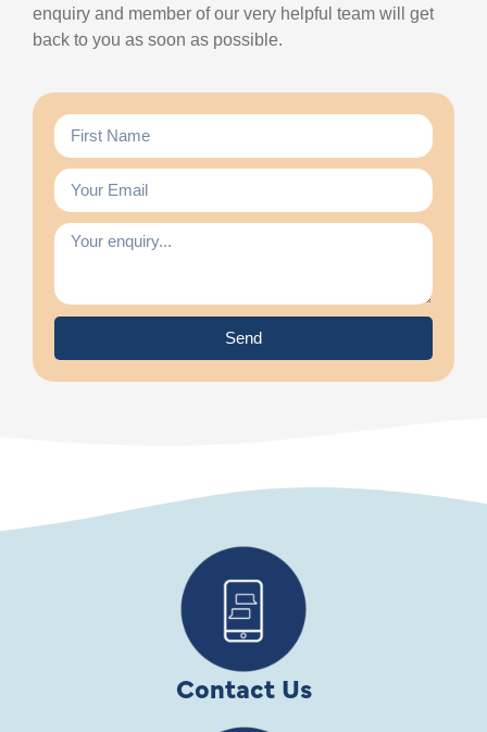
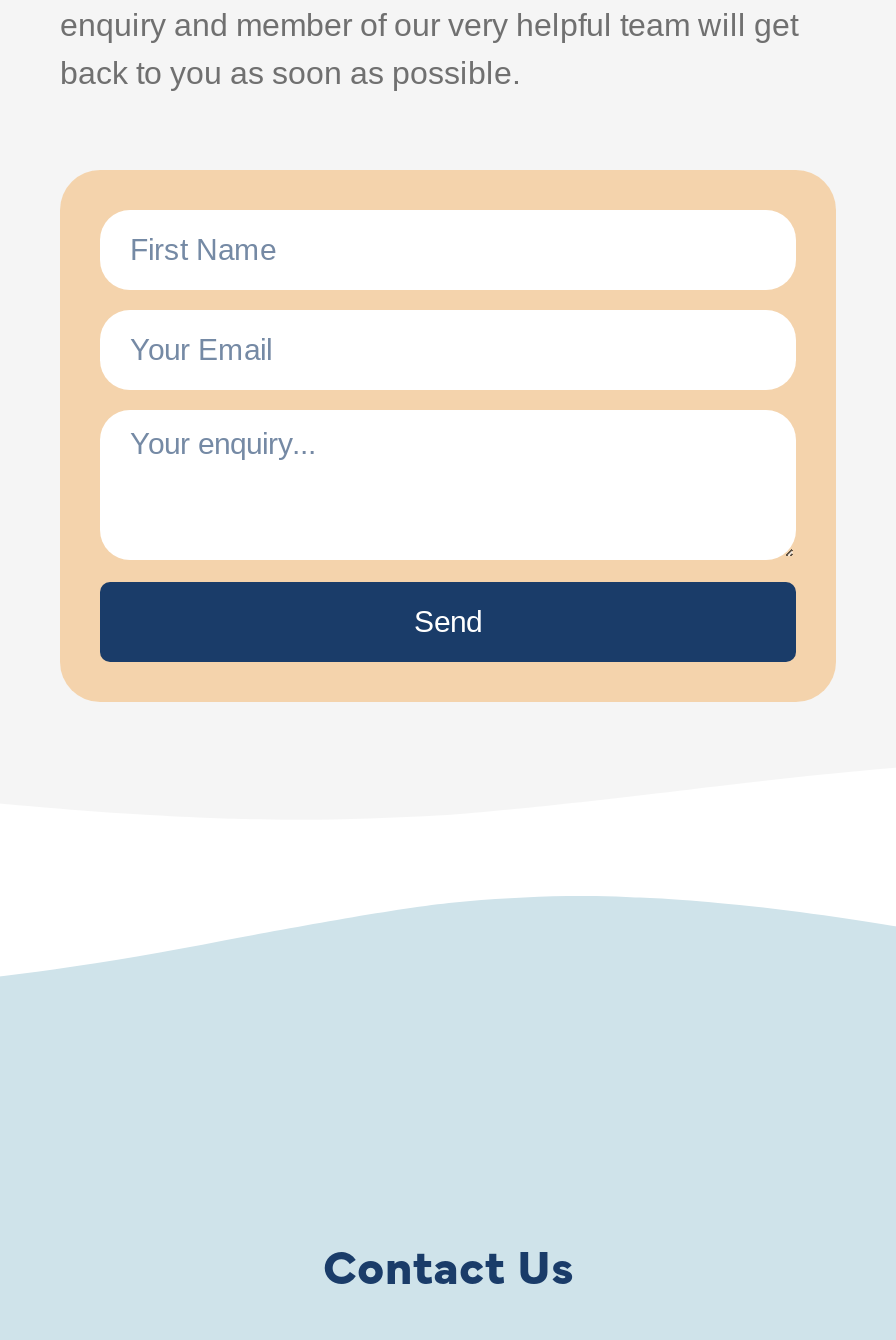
- [image]
